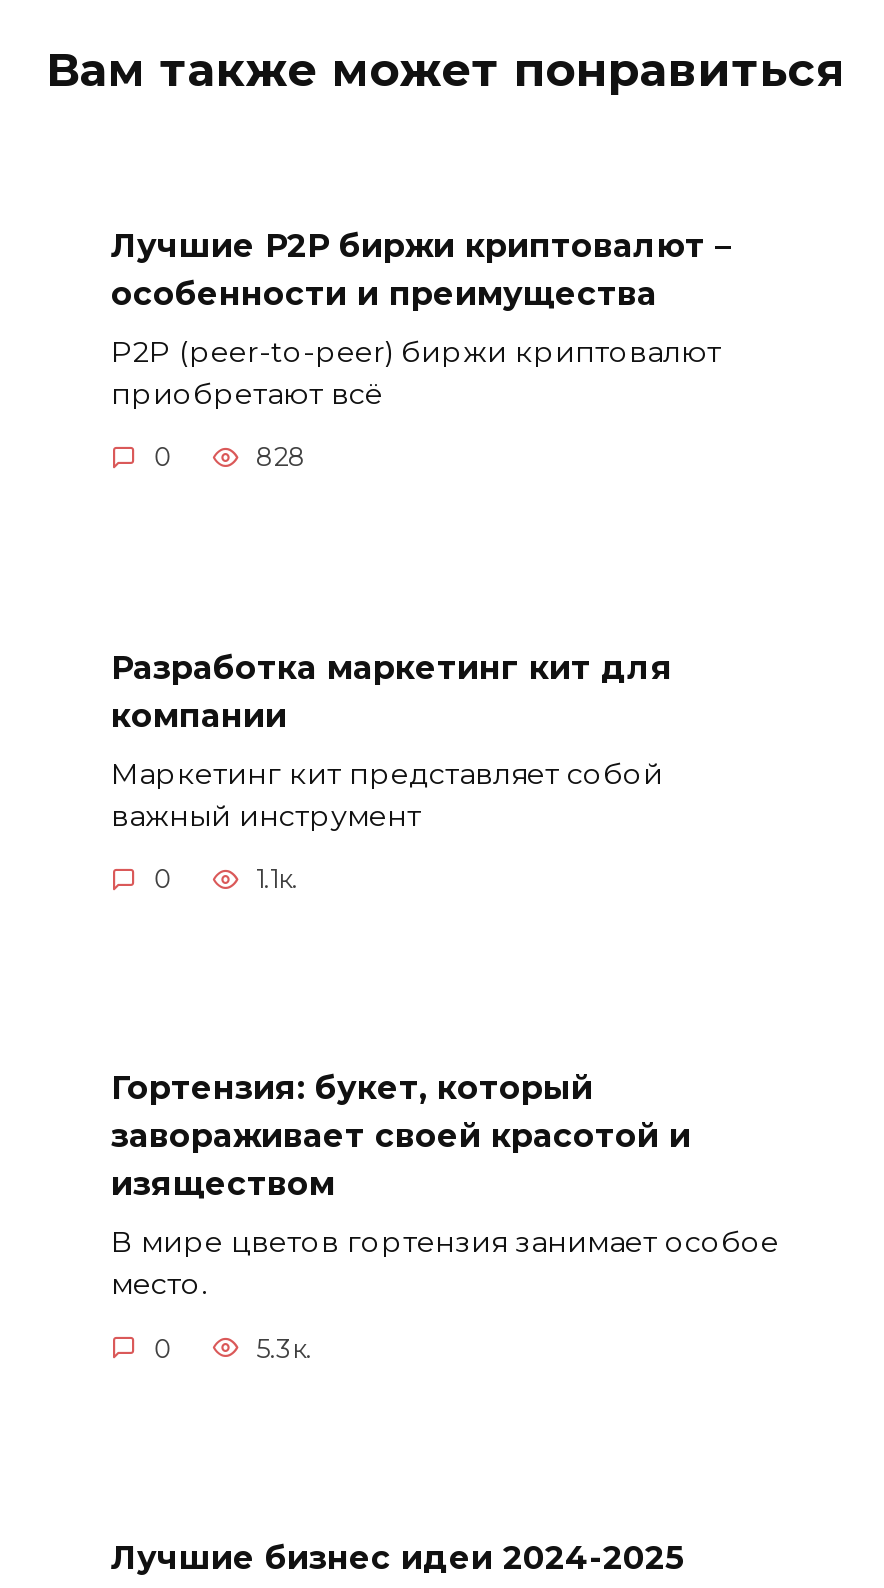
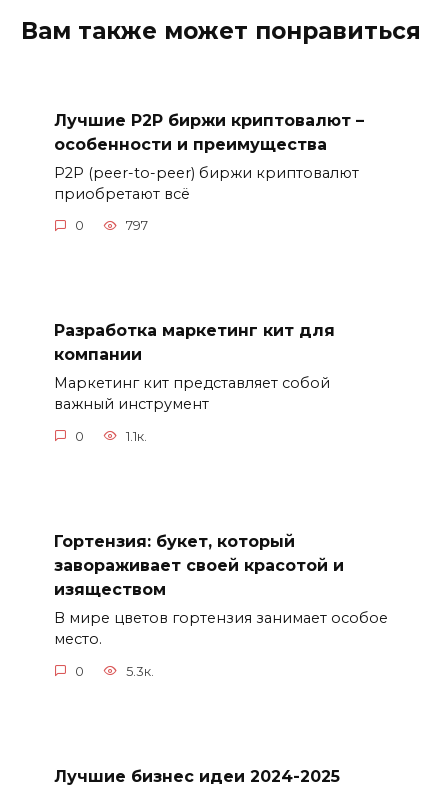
- 828
+ 797
